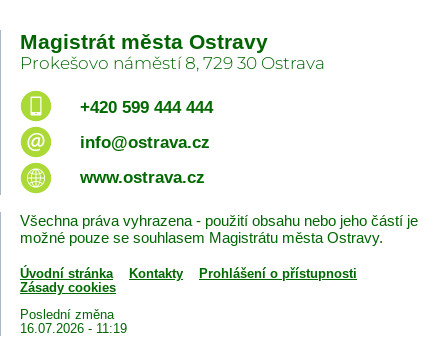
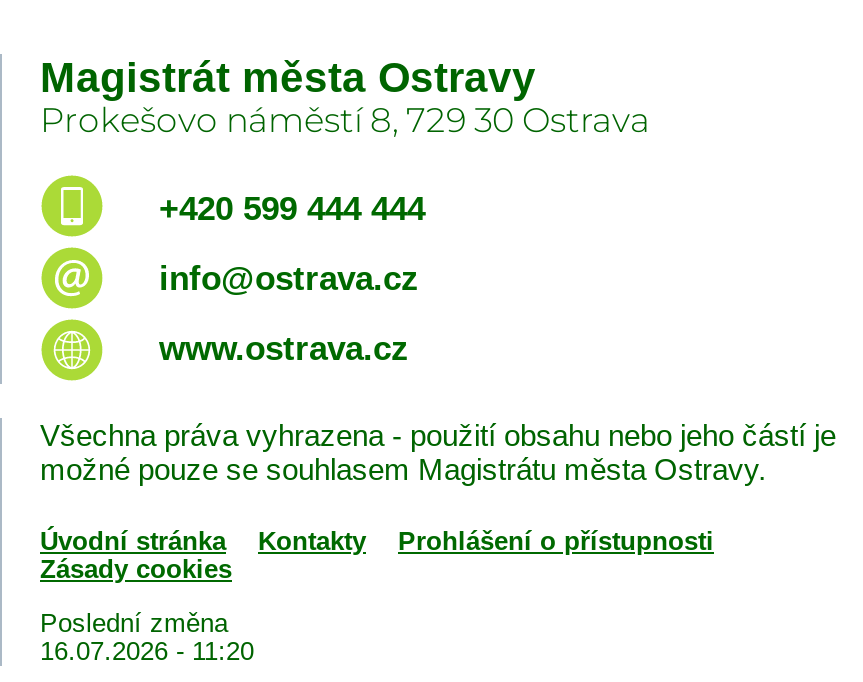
- 16.07.2026 - 11:19
+ 16.07.2026 - 11:20
